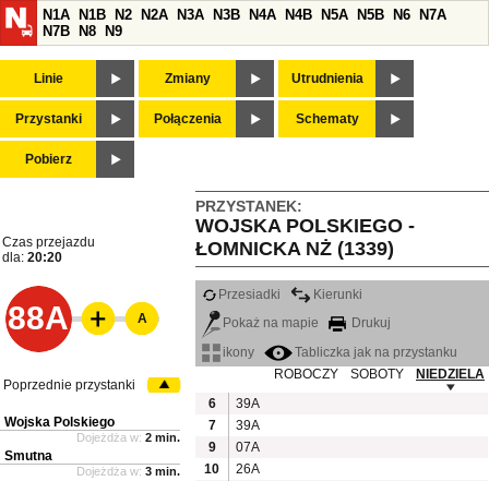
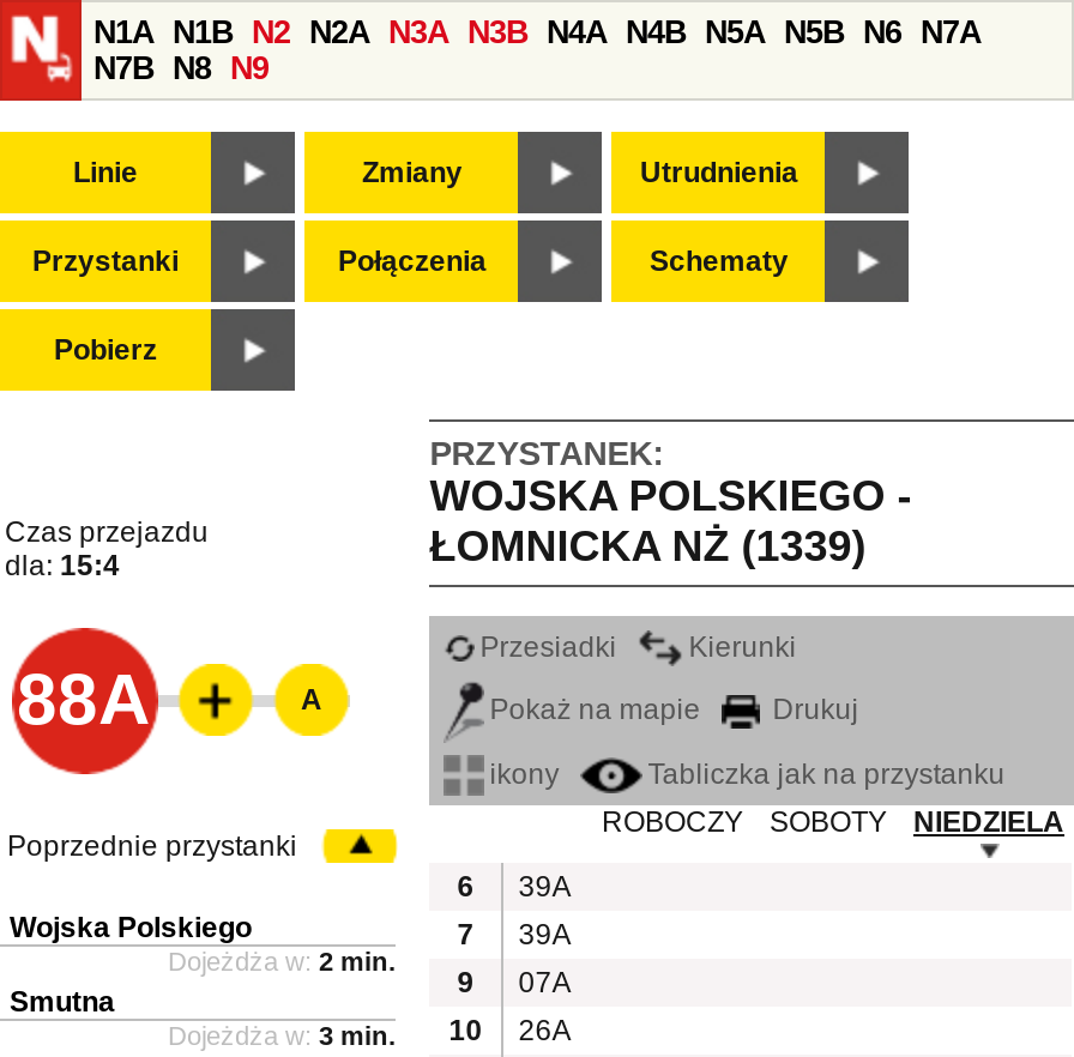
- dla: 20:20
+ dla: 15:4
